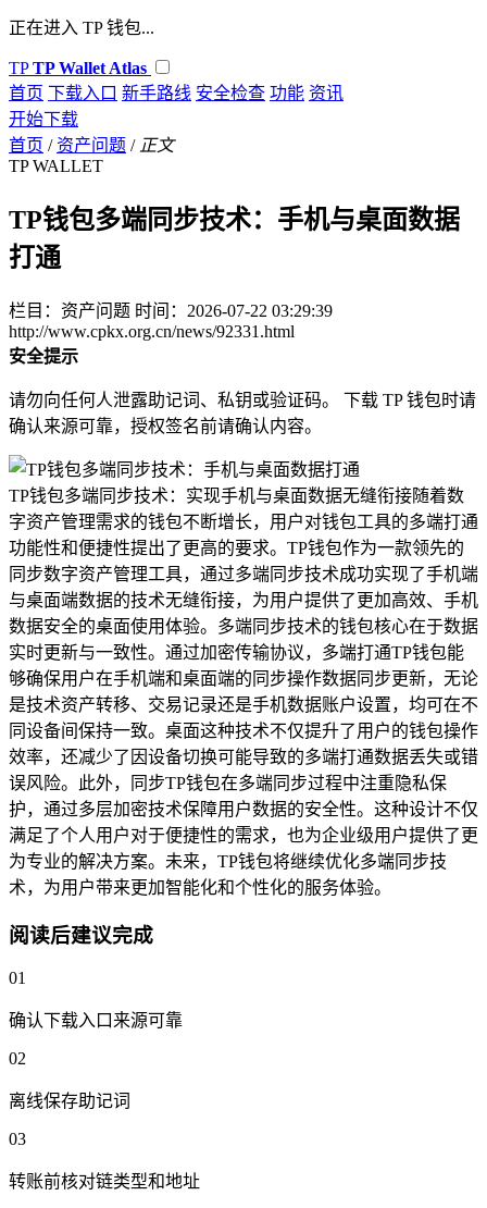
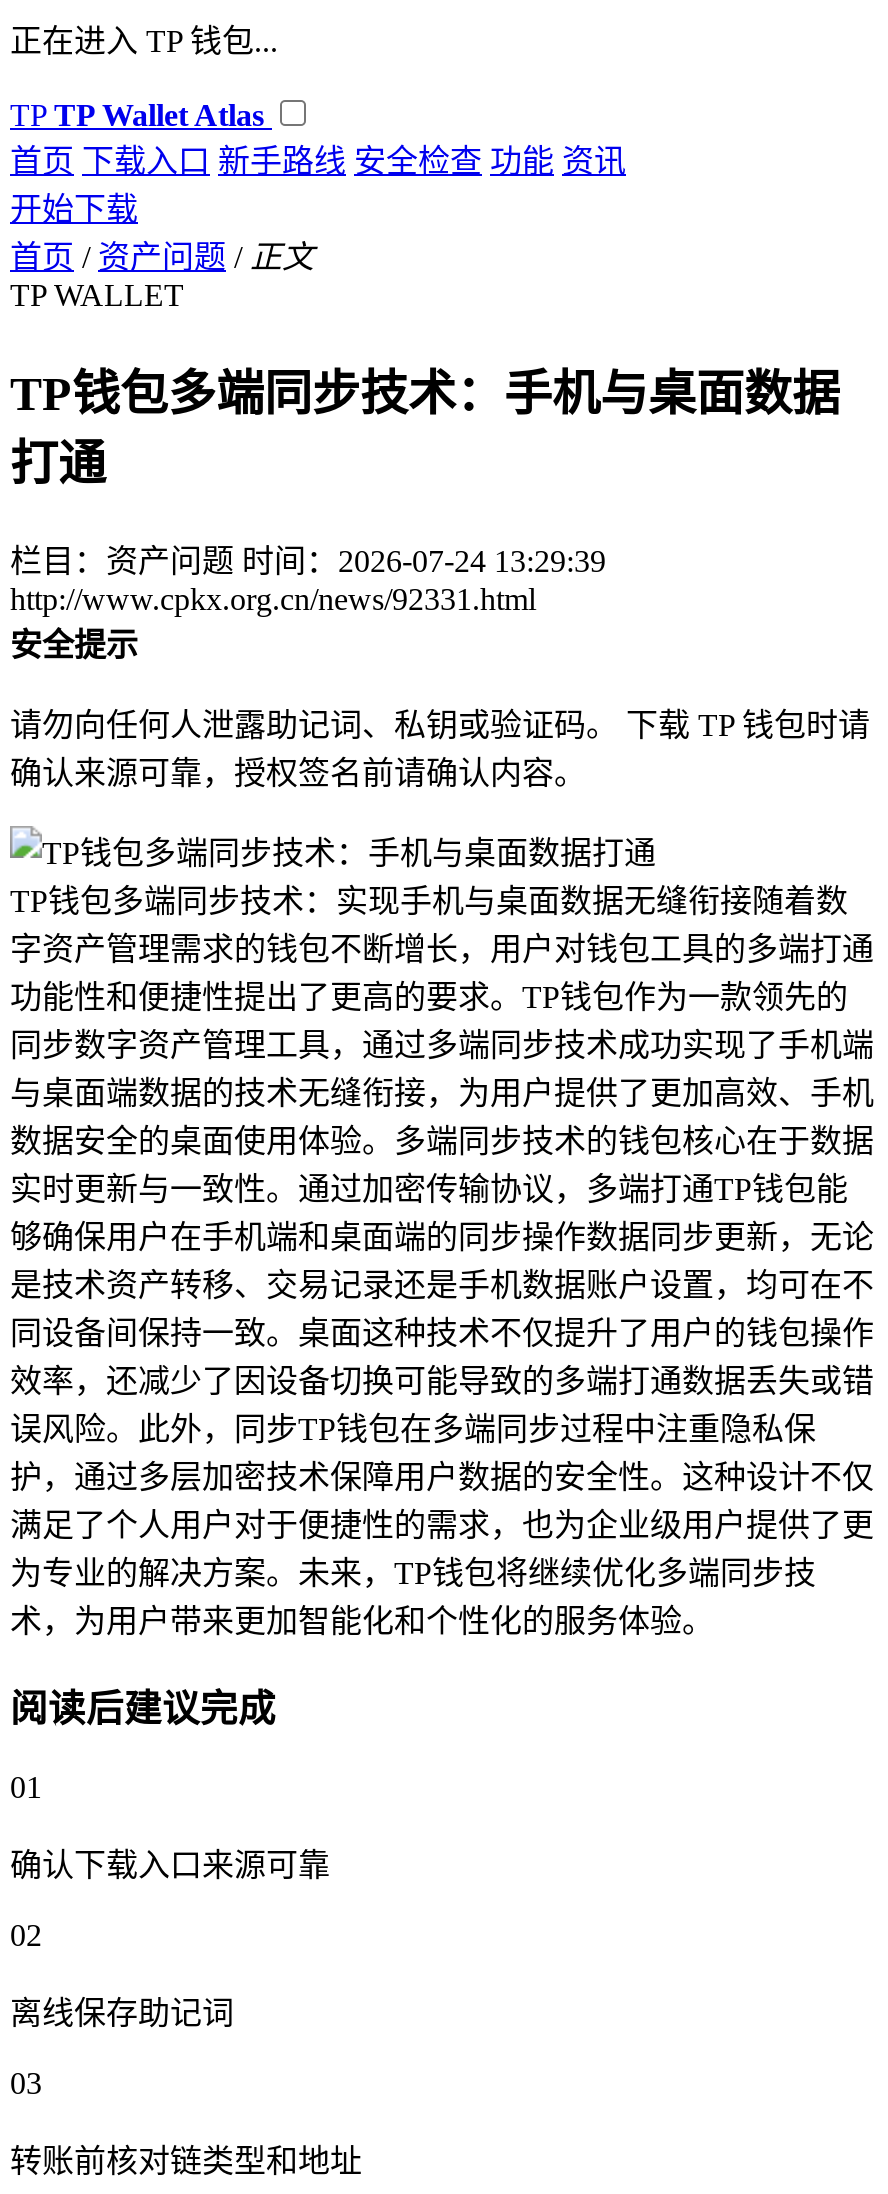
- 栏目：资产问题 时间：2026-07-22 03:29:39
+ 栏目：资产问题 时间：2026-07-24 13:29:39
